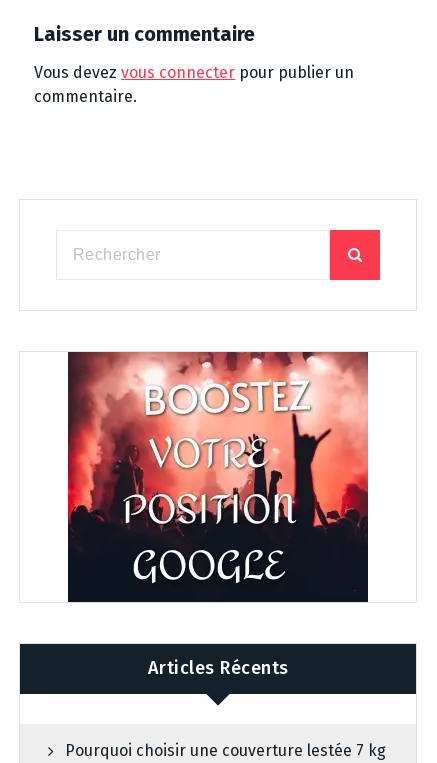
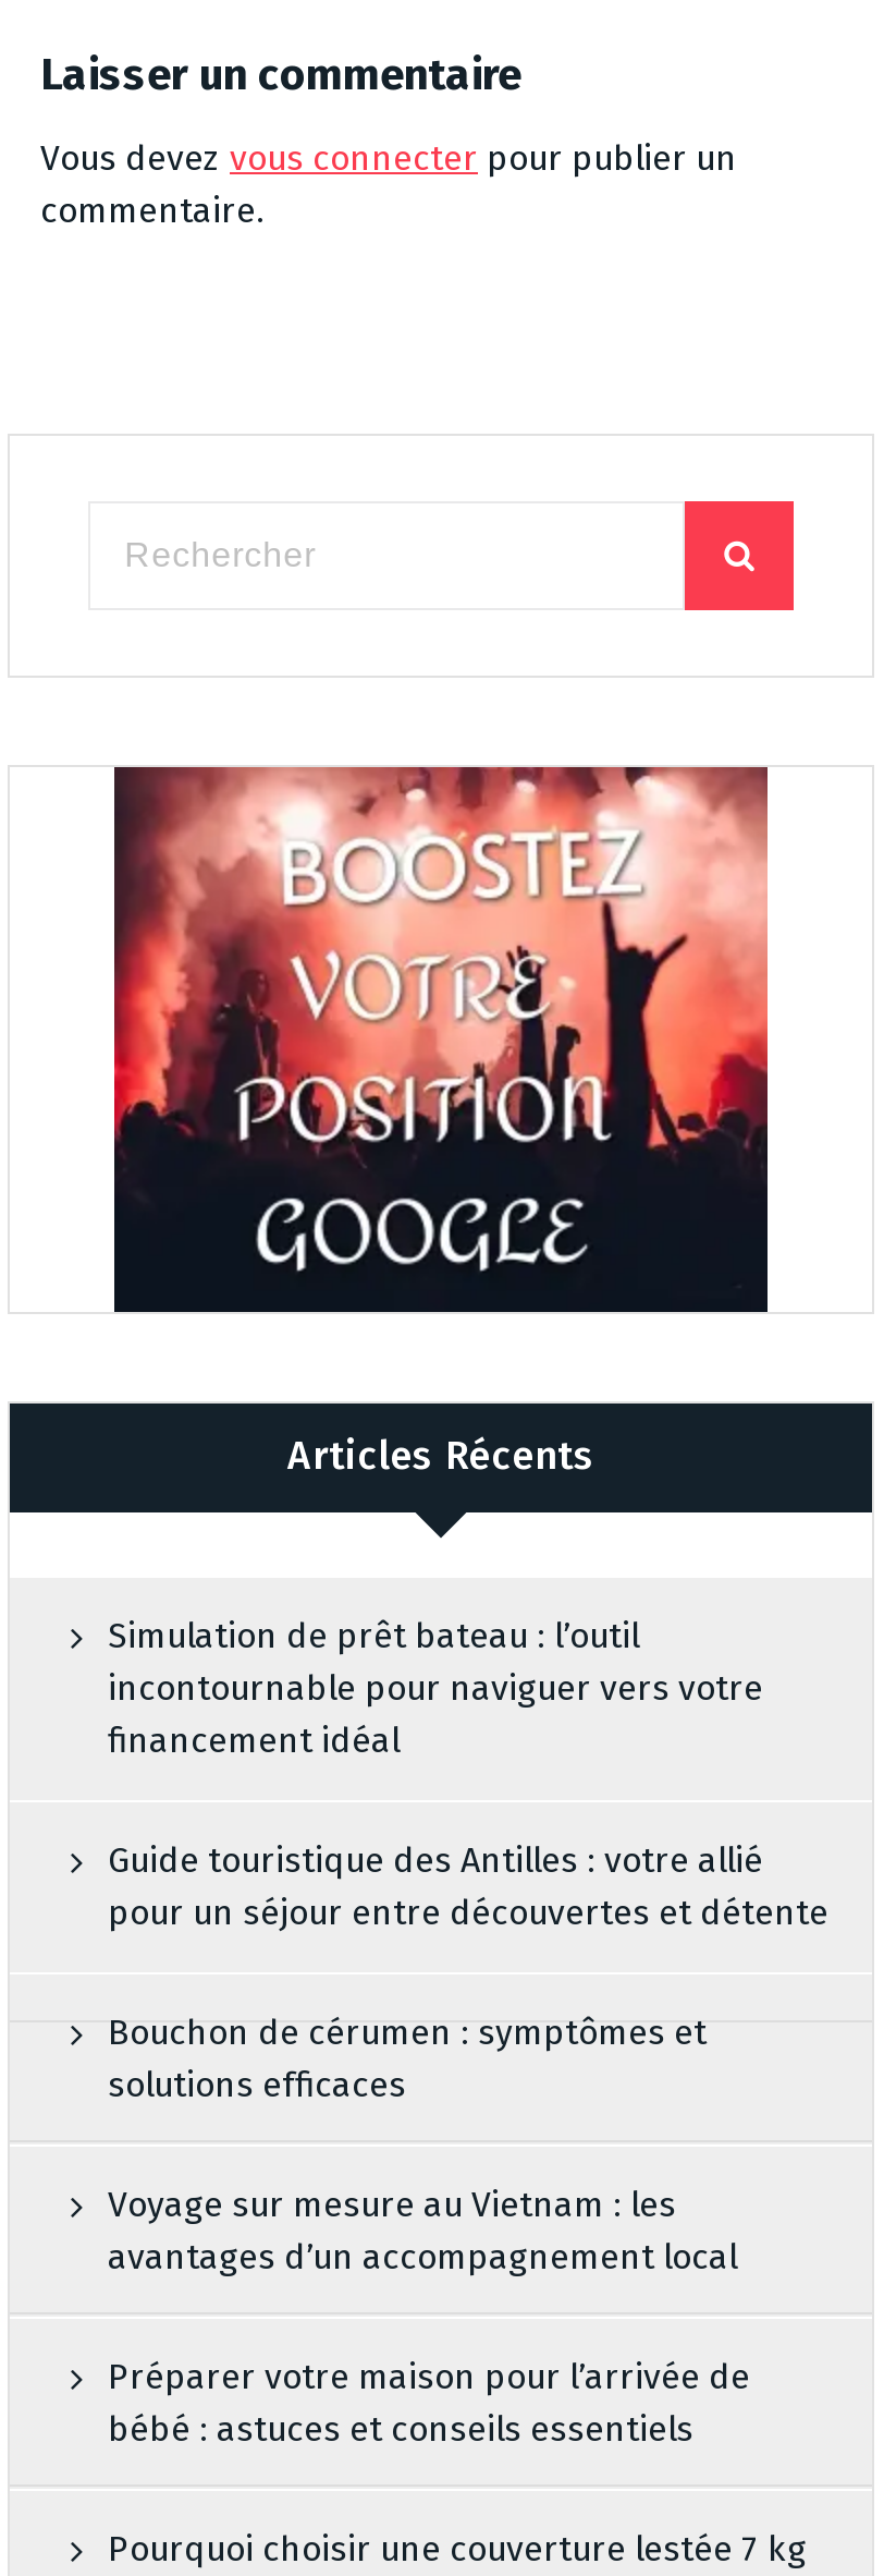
+ Simulation de prêt bateau : l’outil
+ incontournable pour naviguer vers votre
+ financement idéal
+ Guide touristique des Antilles : votre allié
+ pour un séjour entre découvertes et détente
+ Bouchon de cérumen : symptômes et
+ solutions efficaces
+ Voyage sur mesure au Vietnam : les
+ avantages d’un accompagnement local
+ Préparer votre maison pour l’arrivée de
+ bébé : astuces et conseils essentiels
